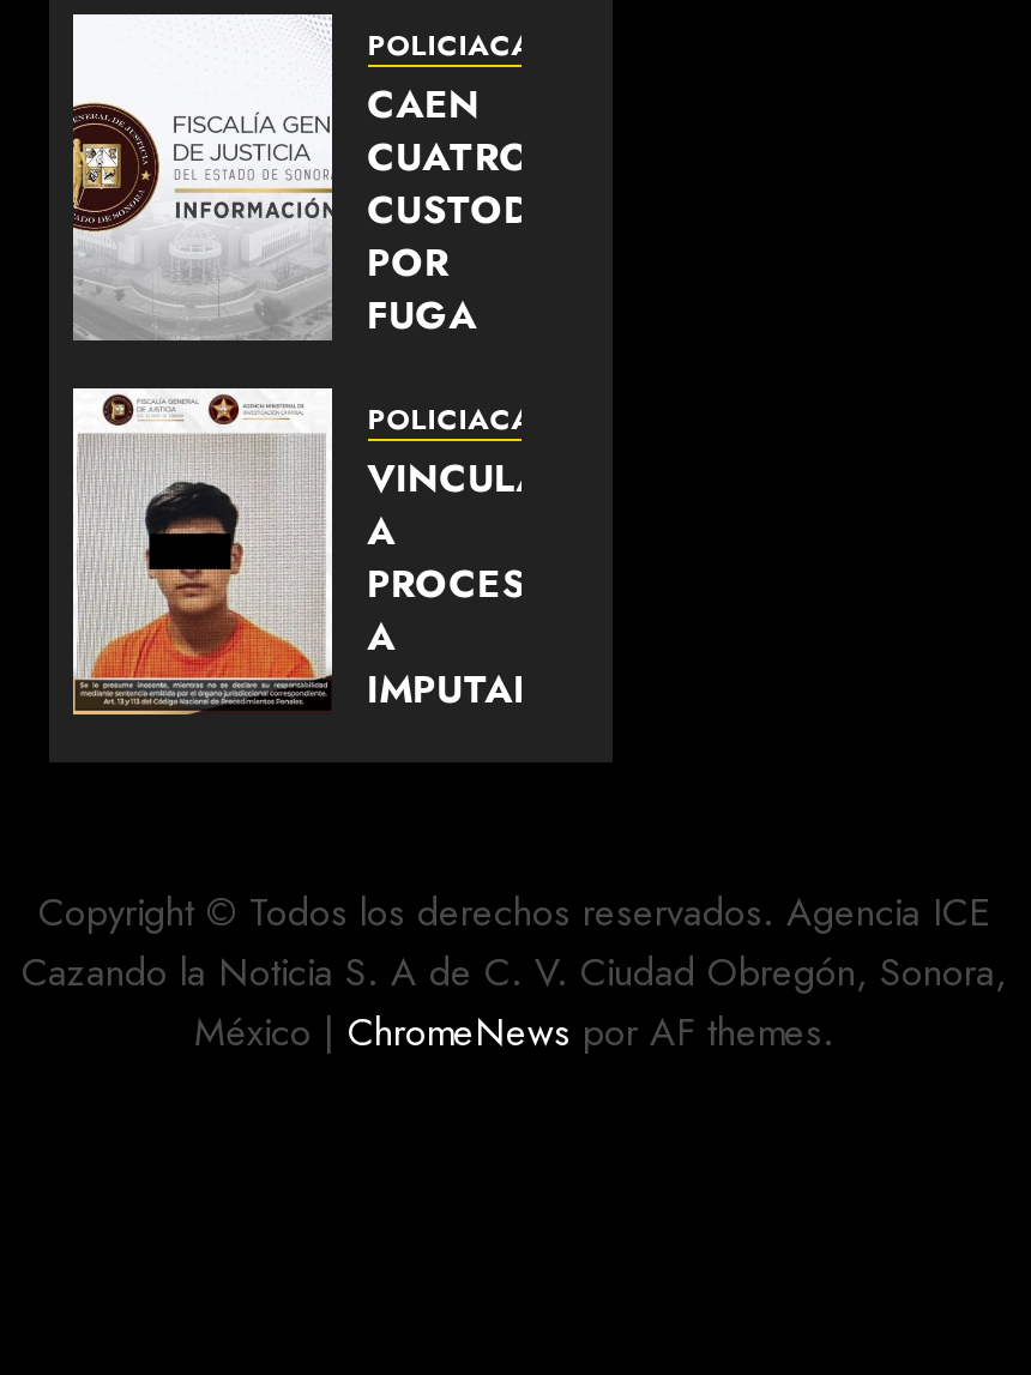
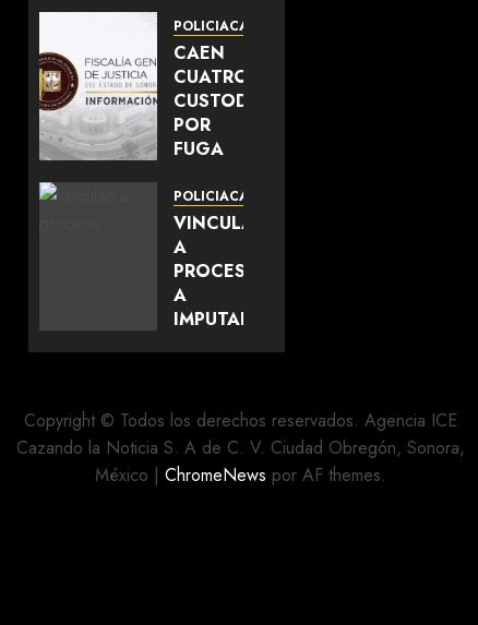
- [image]
